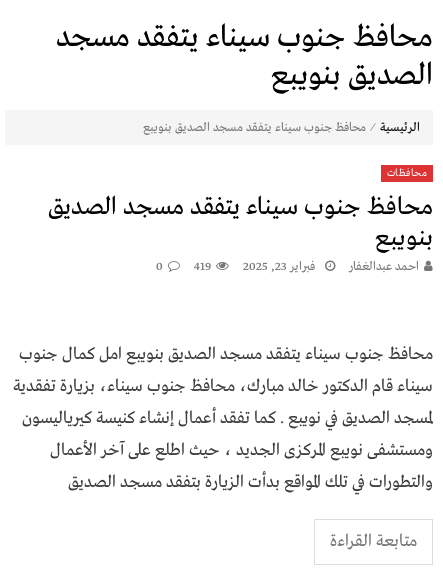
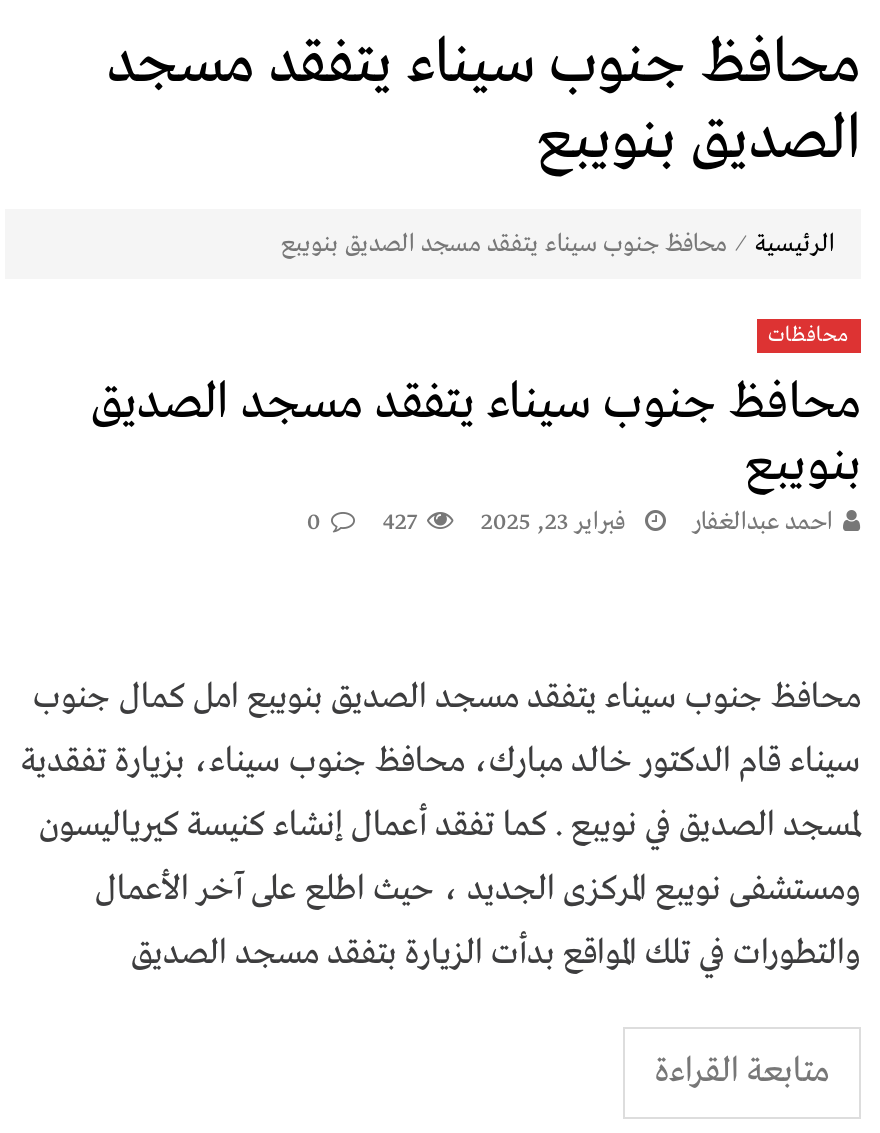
- 0 419
+ 0 427
